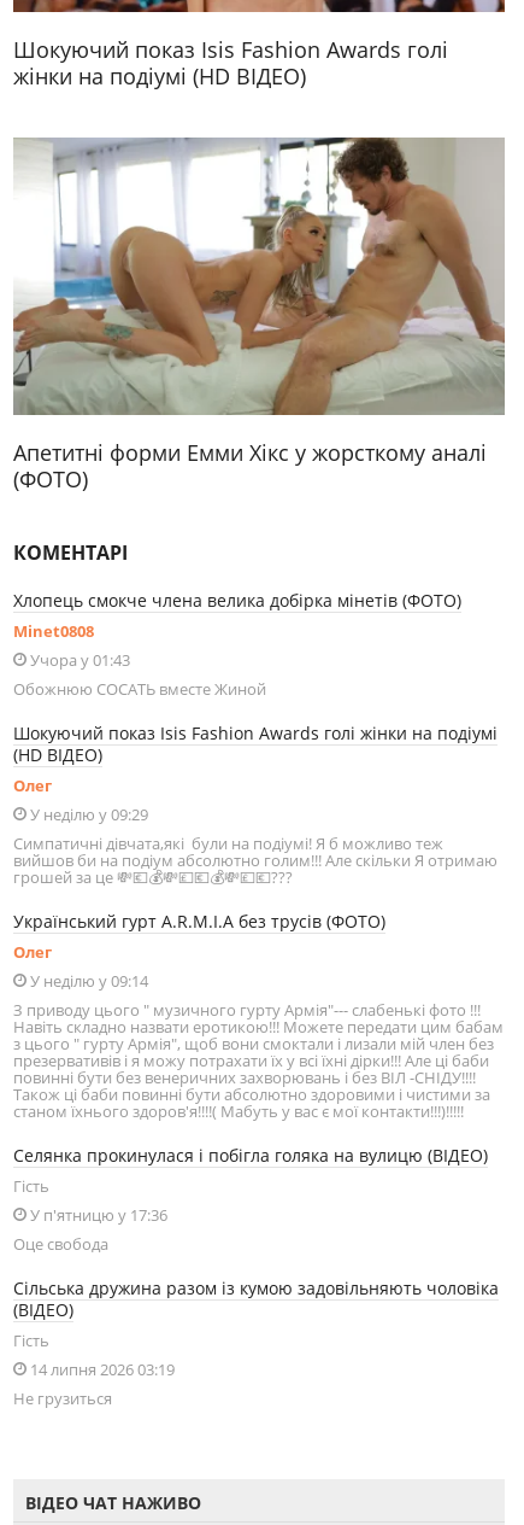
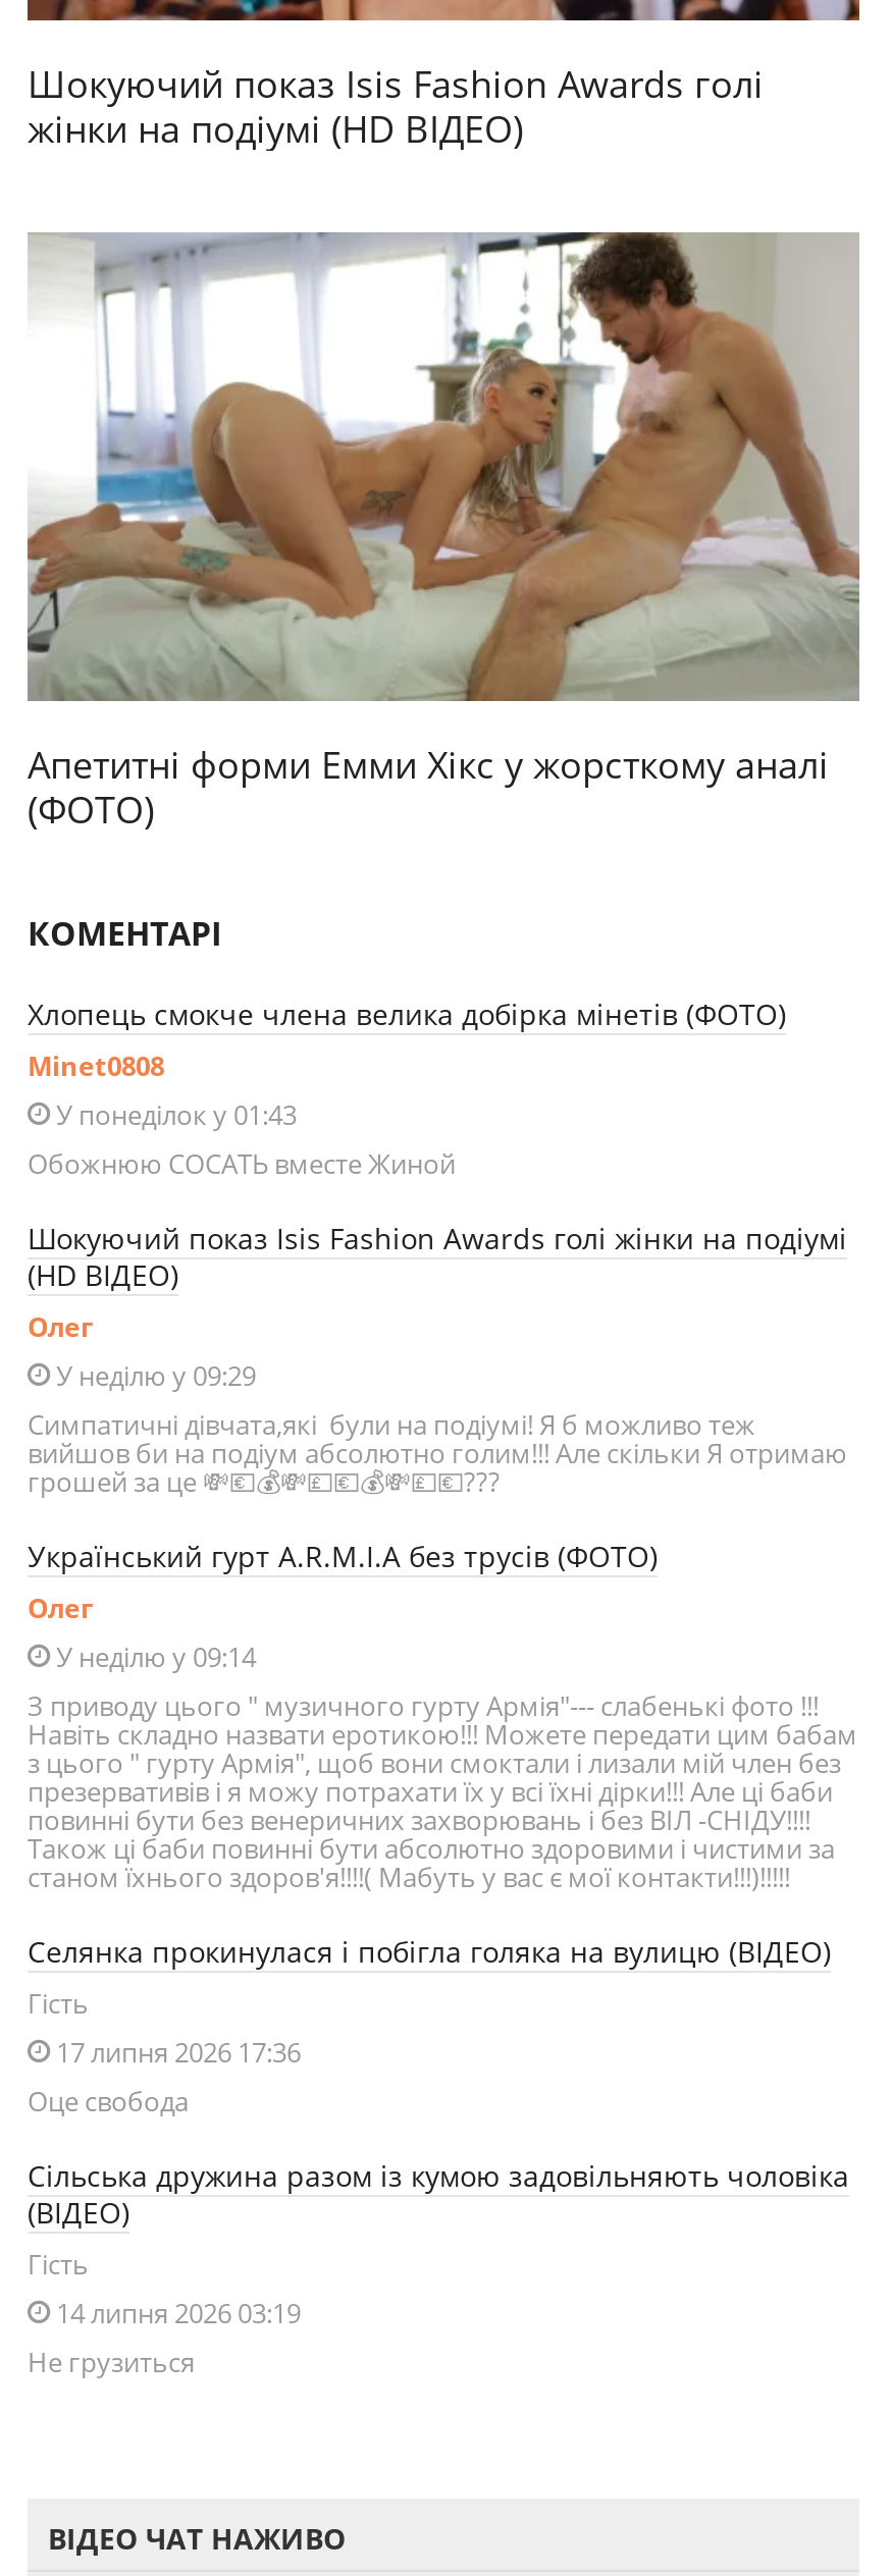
- Учора у 01:43
+ У понеділок у 01:43

- У п'ятницю у 17:36
+ 17 липня 2026 17:36
